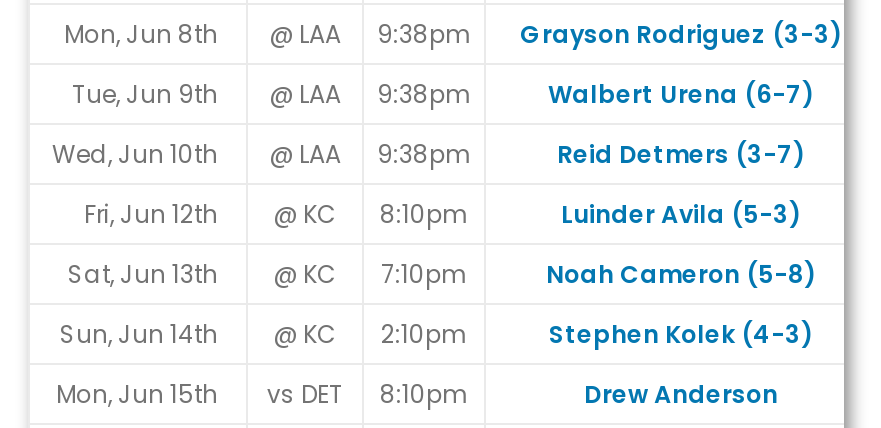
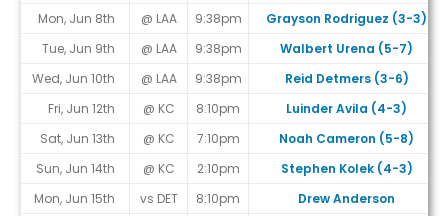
- Walbert Urena (6-7)
+ Walbert Urena (5-7)

- Reid Detmers (3-7)
+ Reid Detmers (3-6)

- Luinder Avila (5-3)
+ Luinder Avila (4-3)
